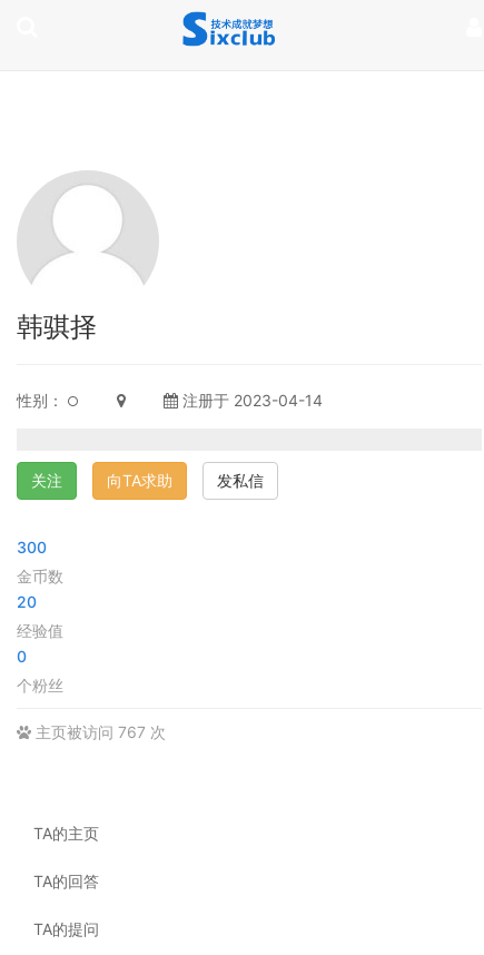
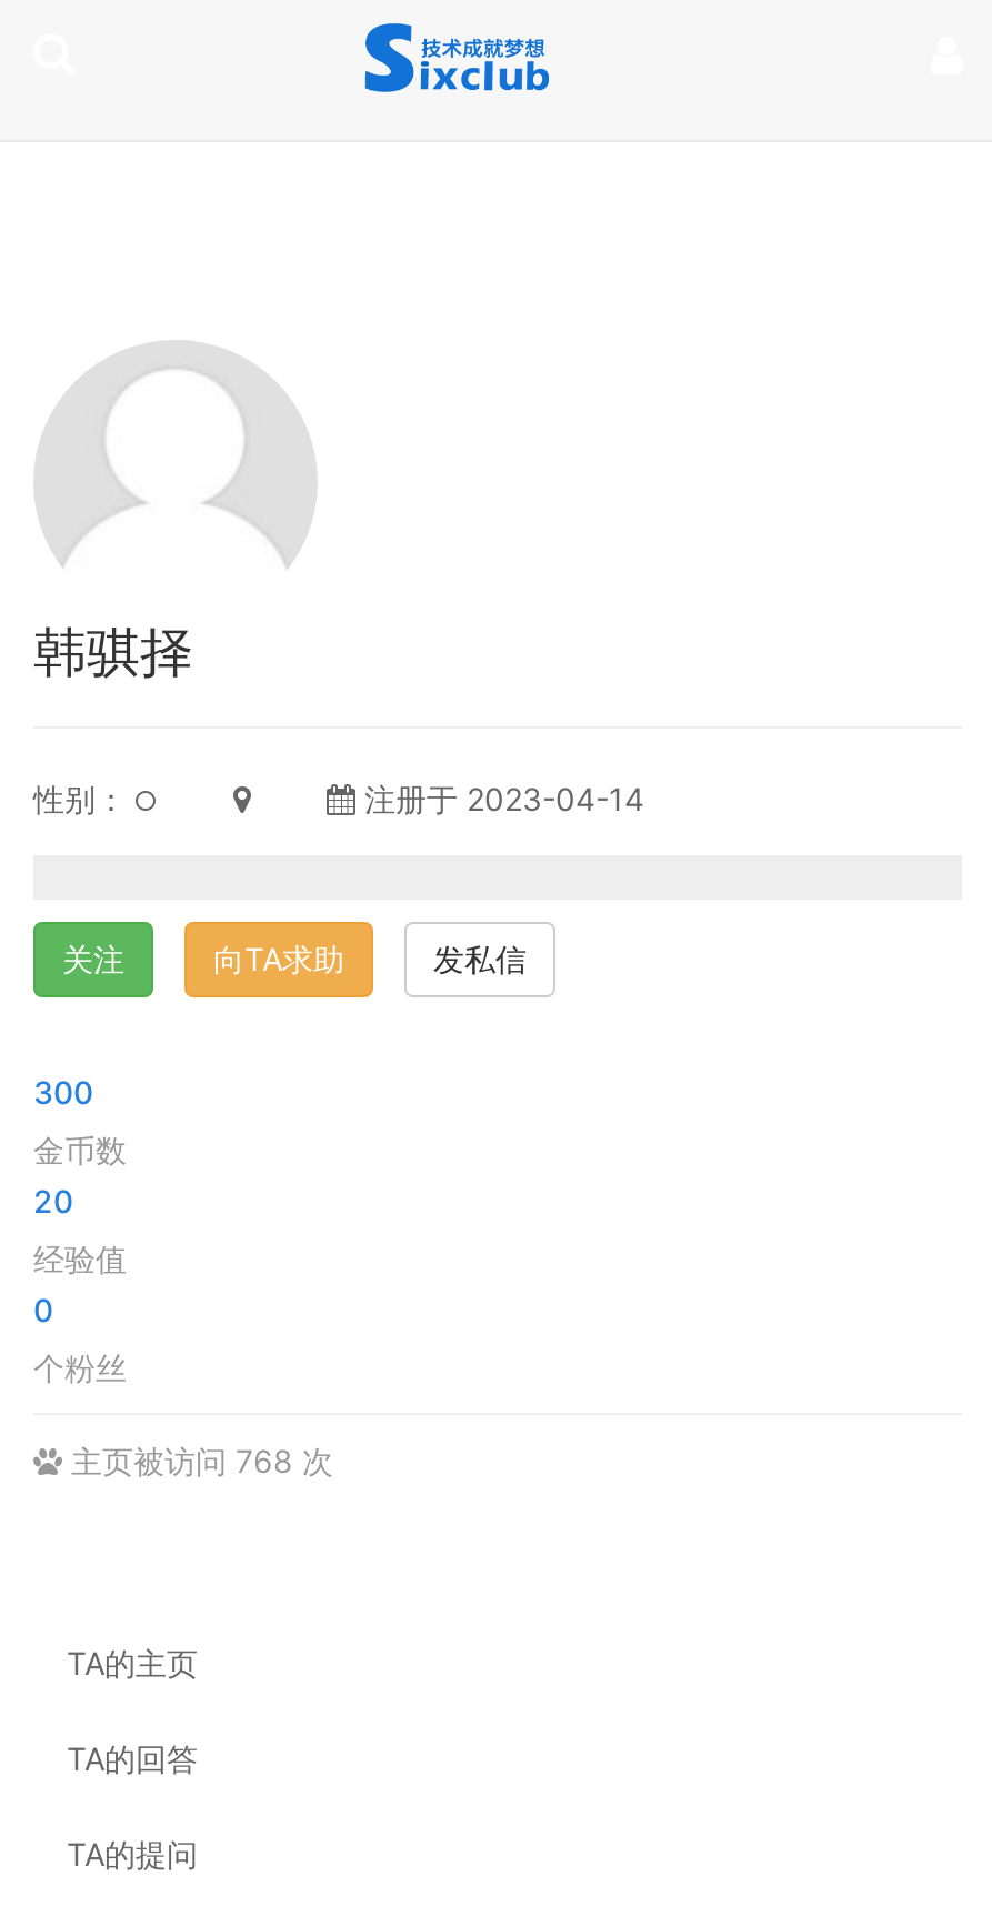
- 主页被访问 767 次
+ 主页被访问 768 次
